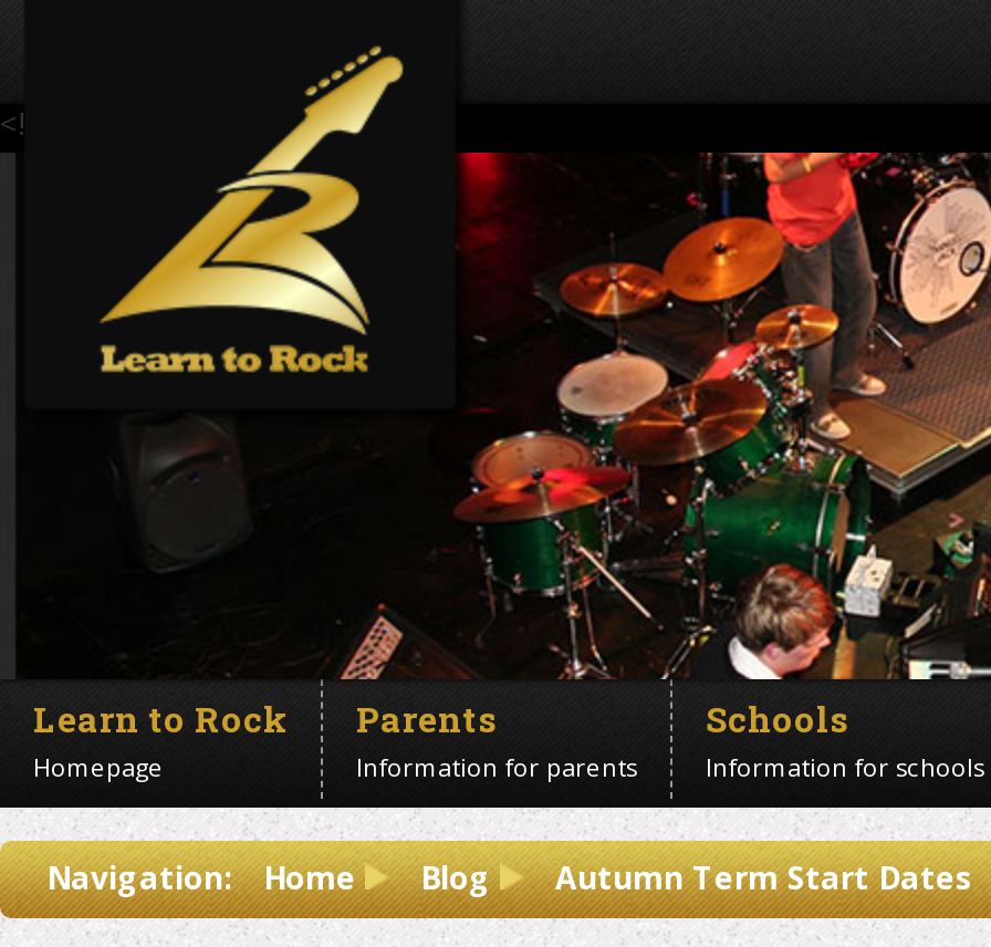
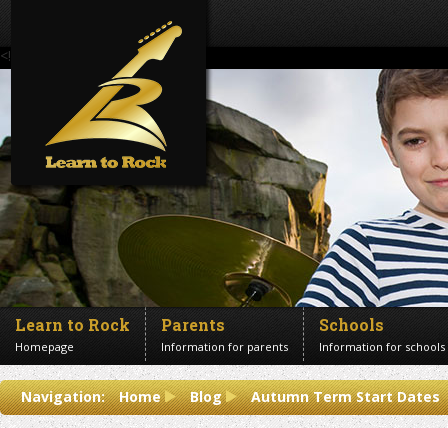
- [image]
+ [image]
